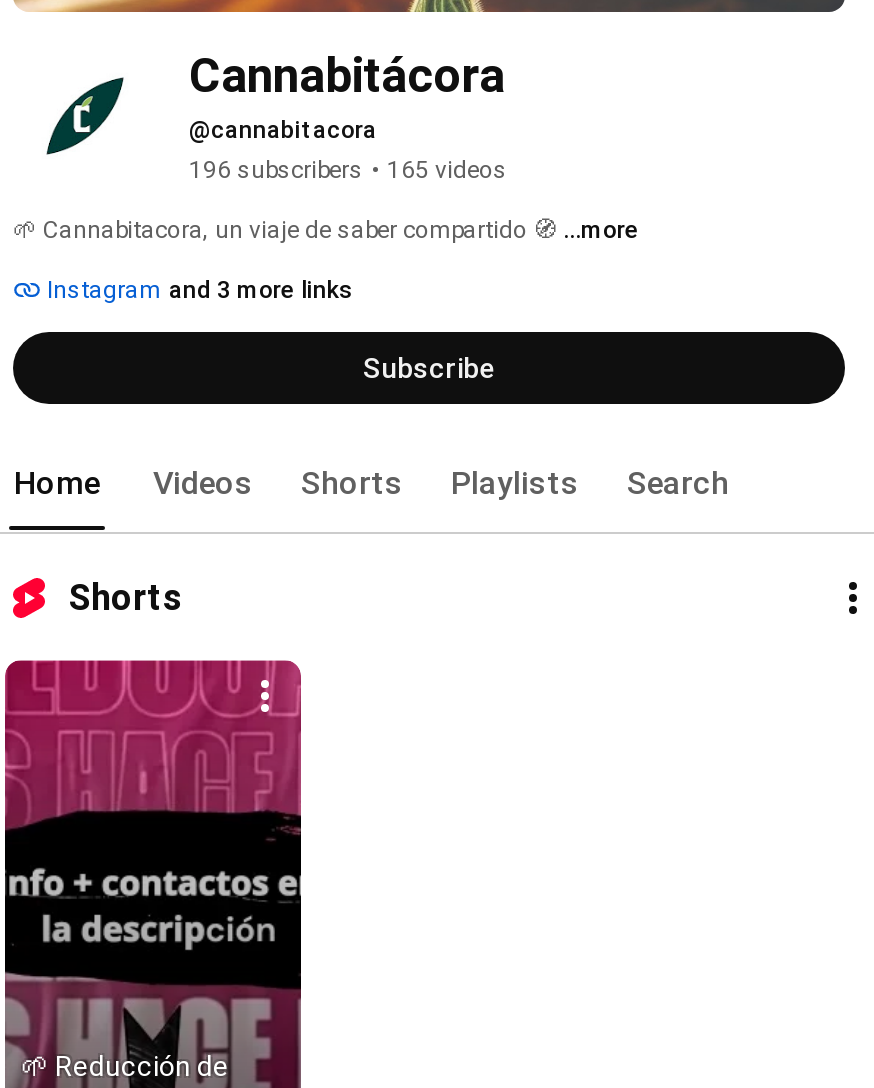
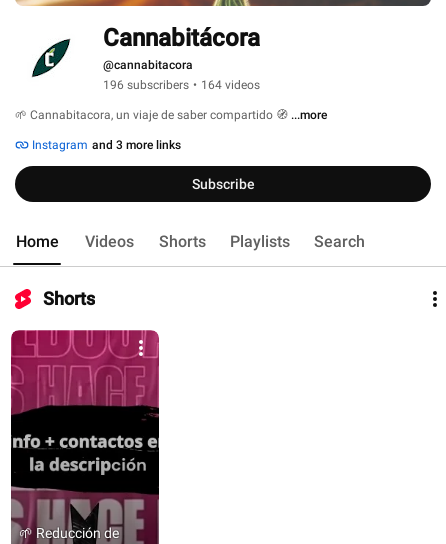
- 196 subscribers • 165 videos
+ 196 subscribers • 164 videos
